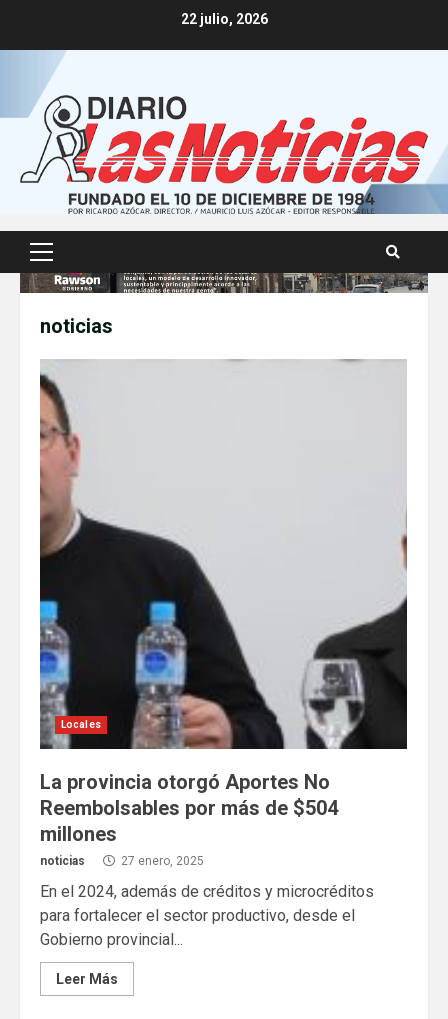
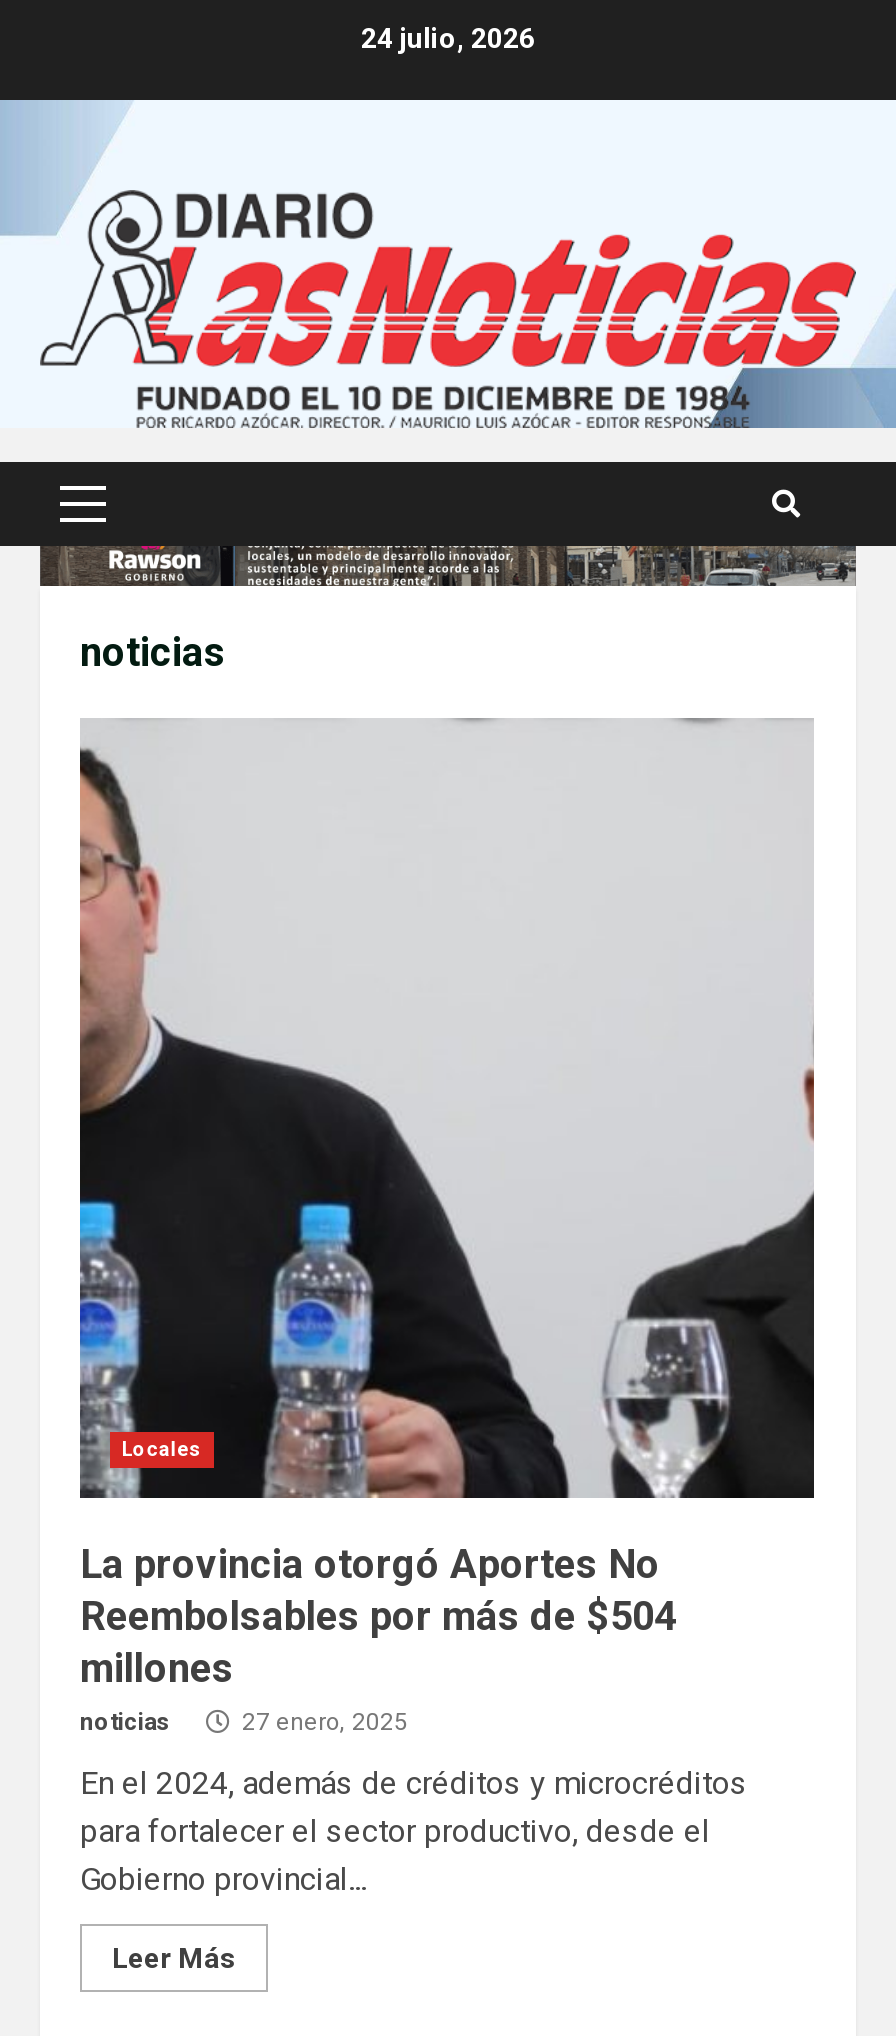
- 22 julio, 2026
+ 24 julio, 2026
